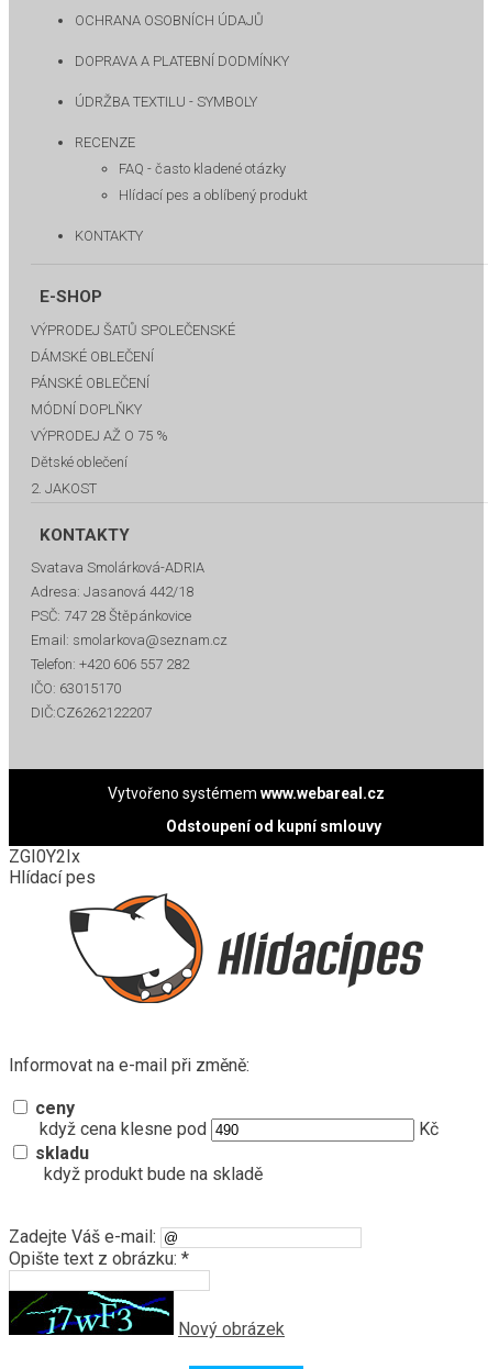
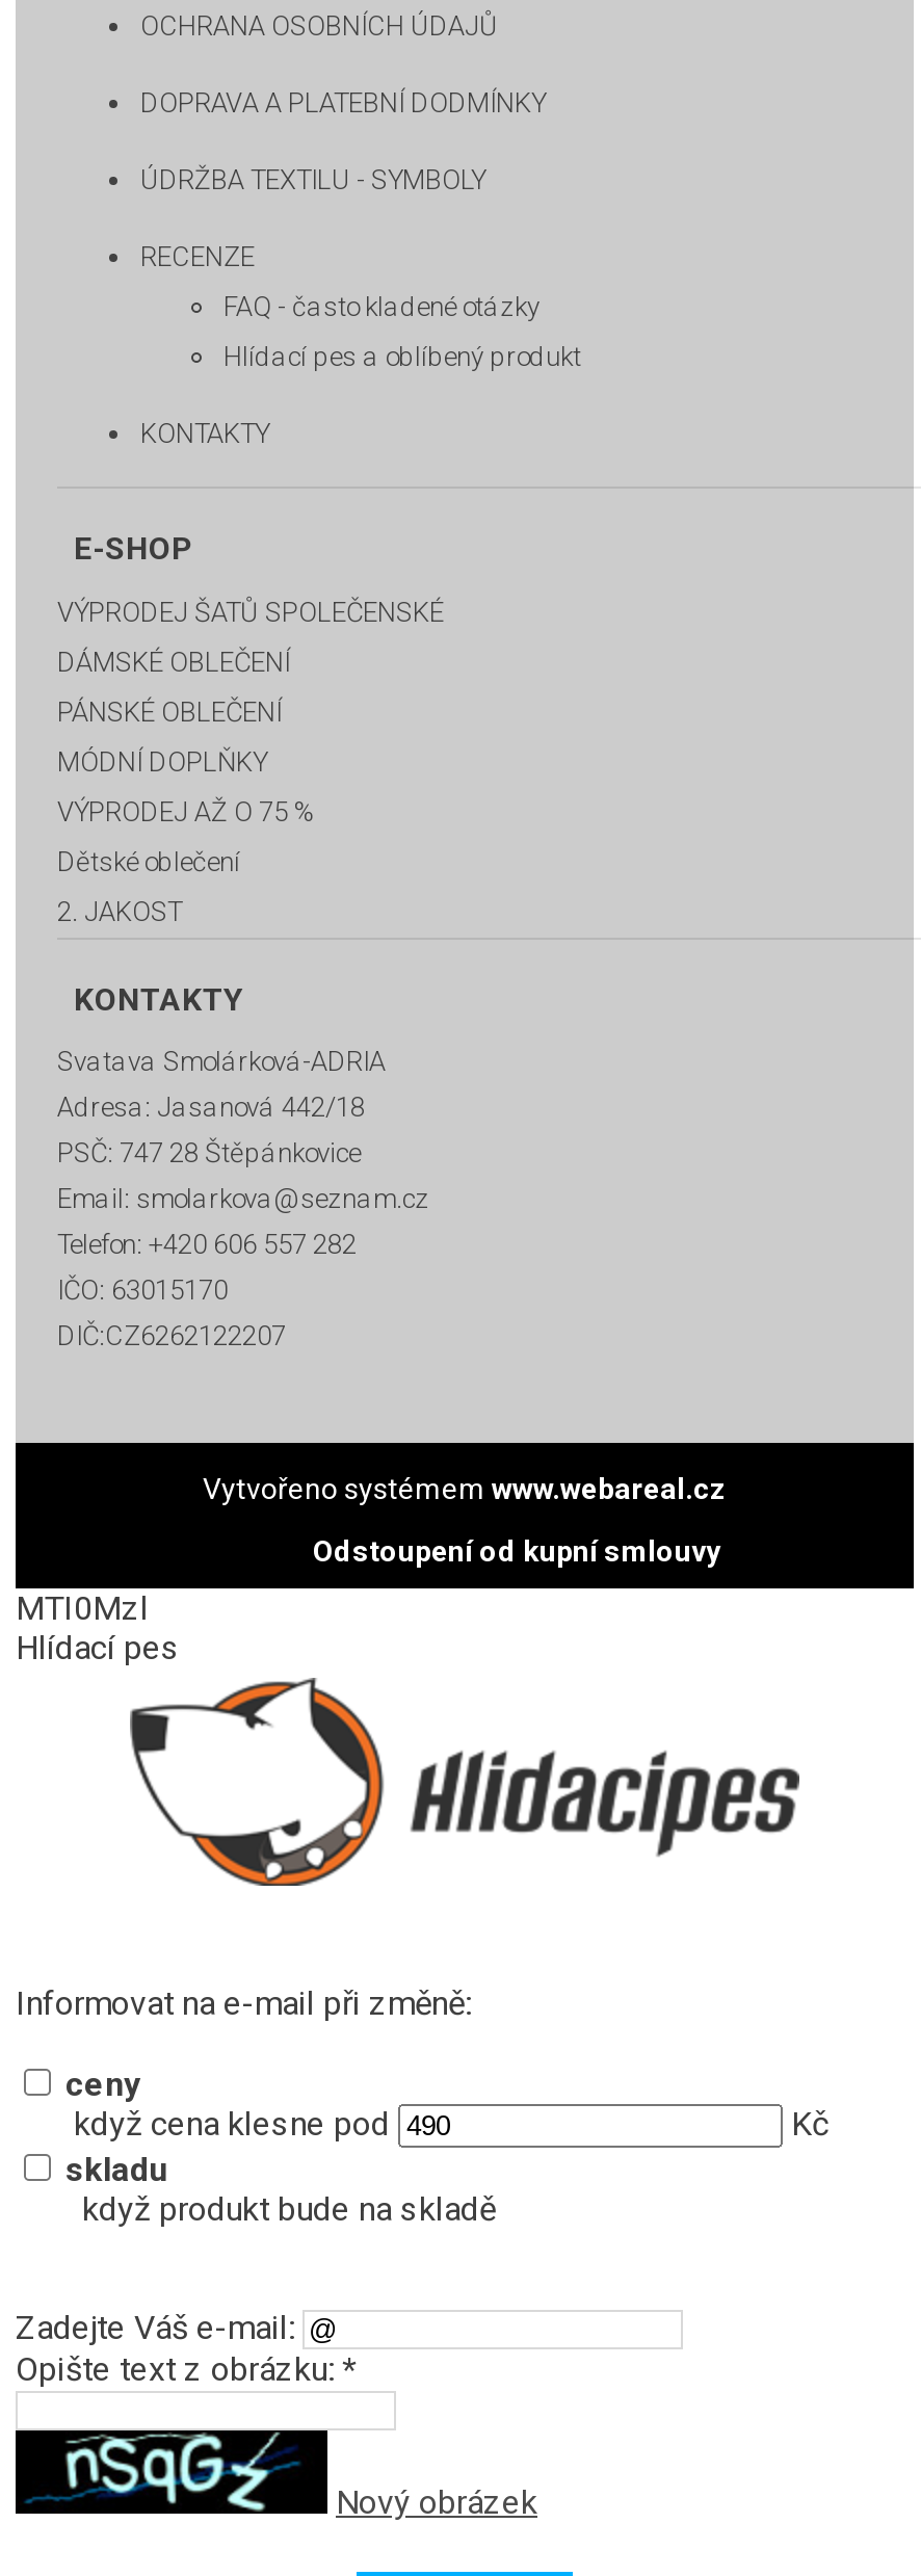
- ZGI0Y2Ix
+ MTI0Mzl

- [image]
+ [image]
